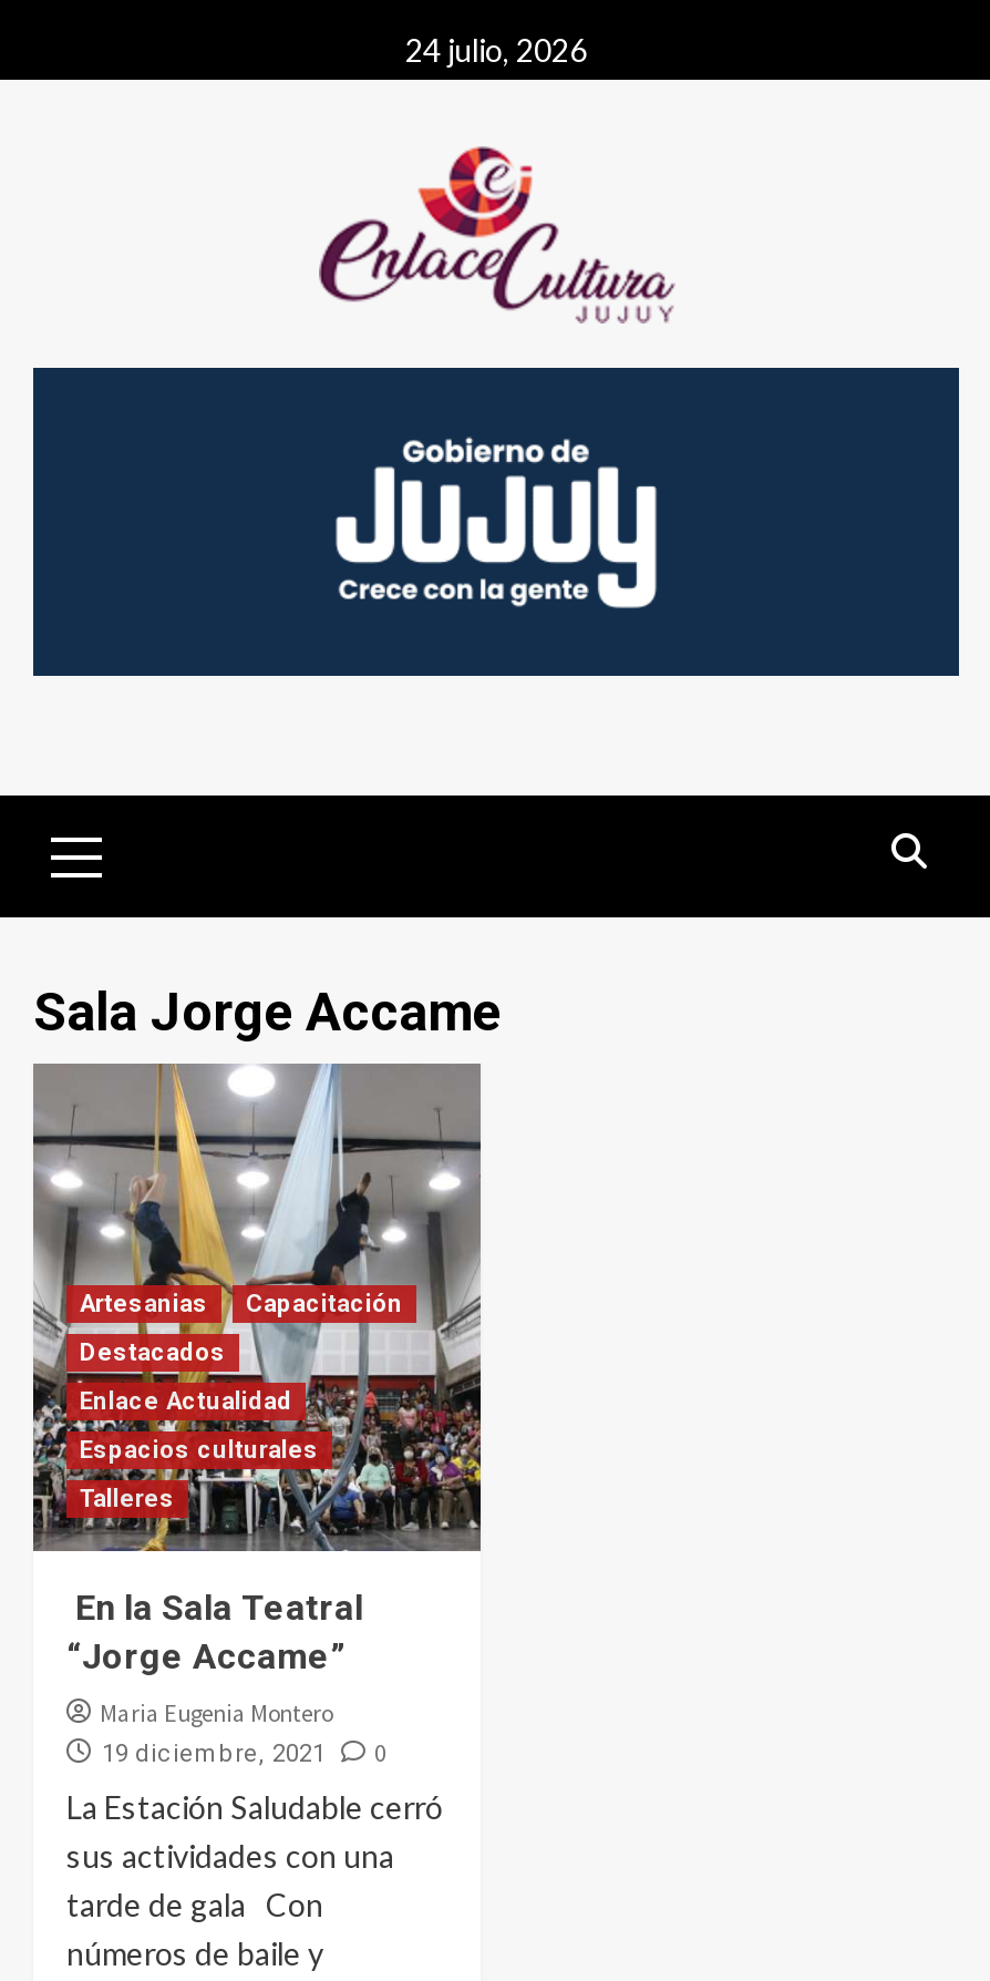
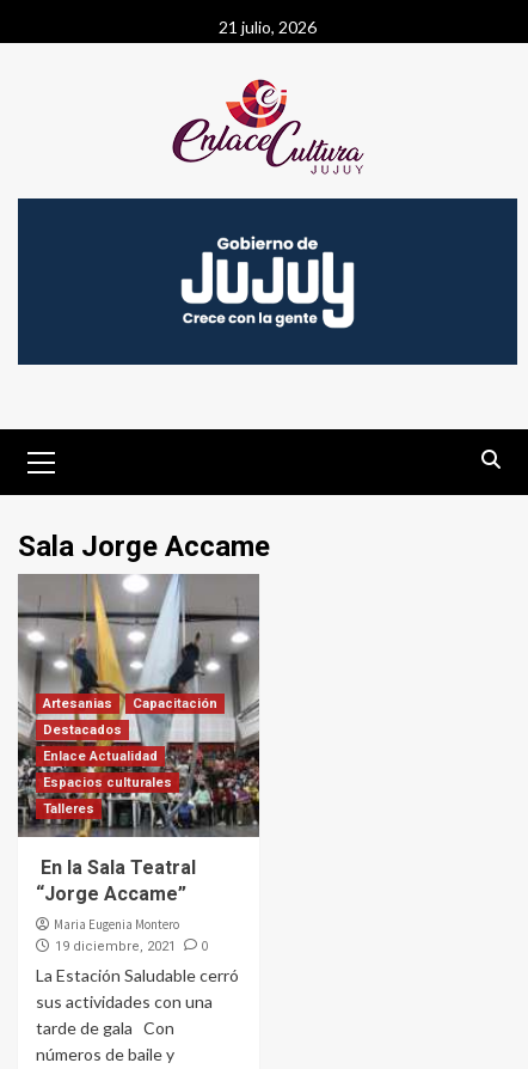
- 24 julio, 2026
+ 21 julio, 2026
